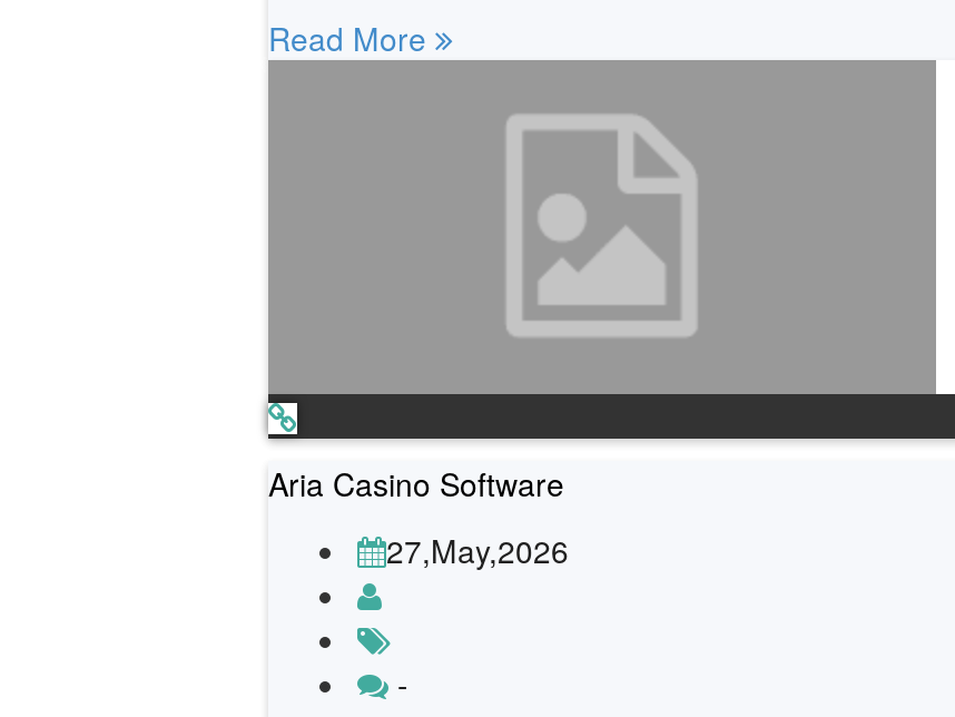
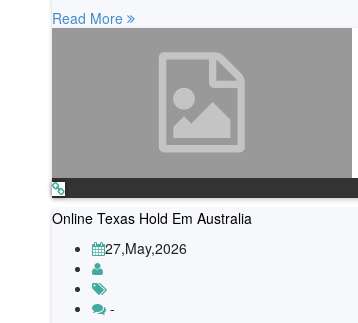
- Aria Casino Software
+ Online Texas Hold Em Australia
